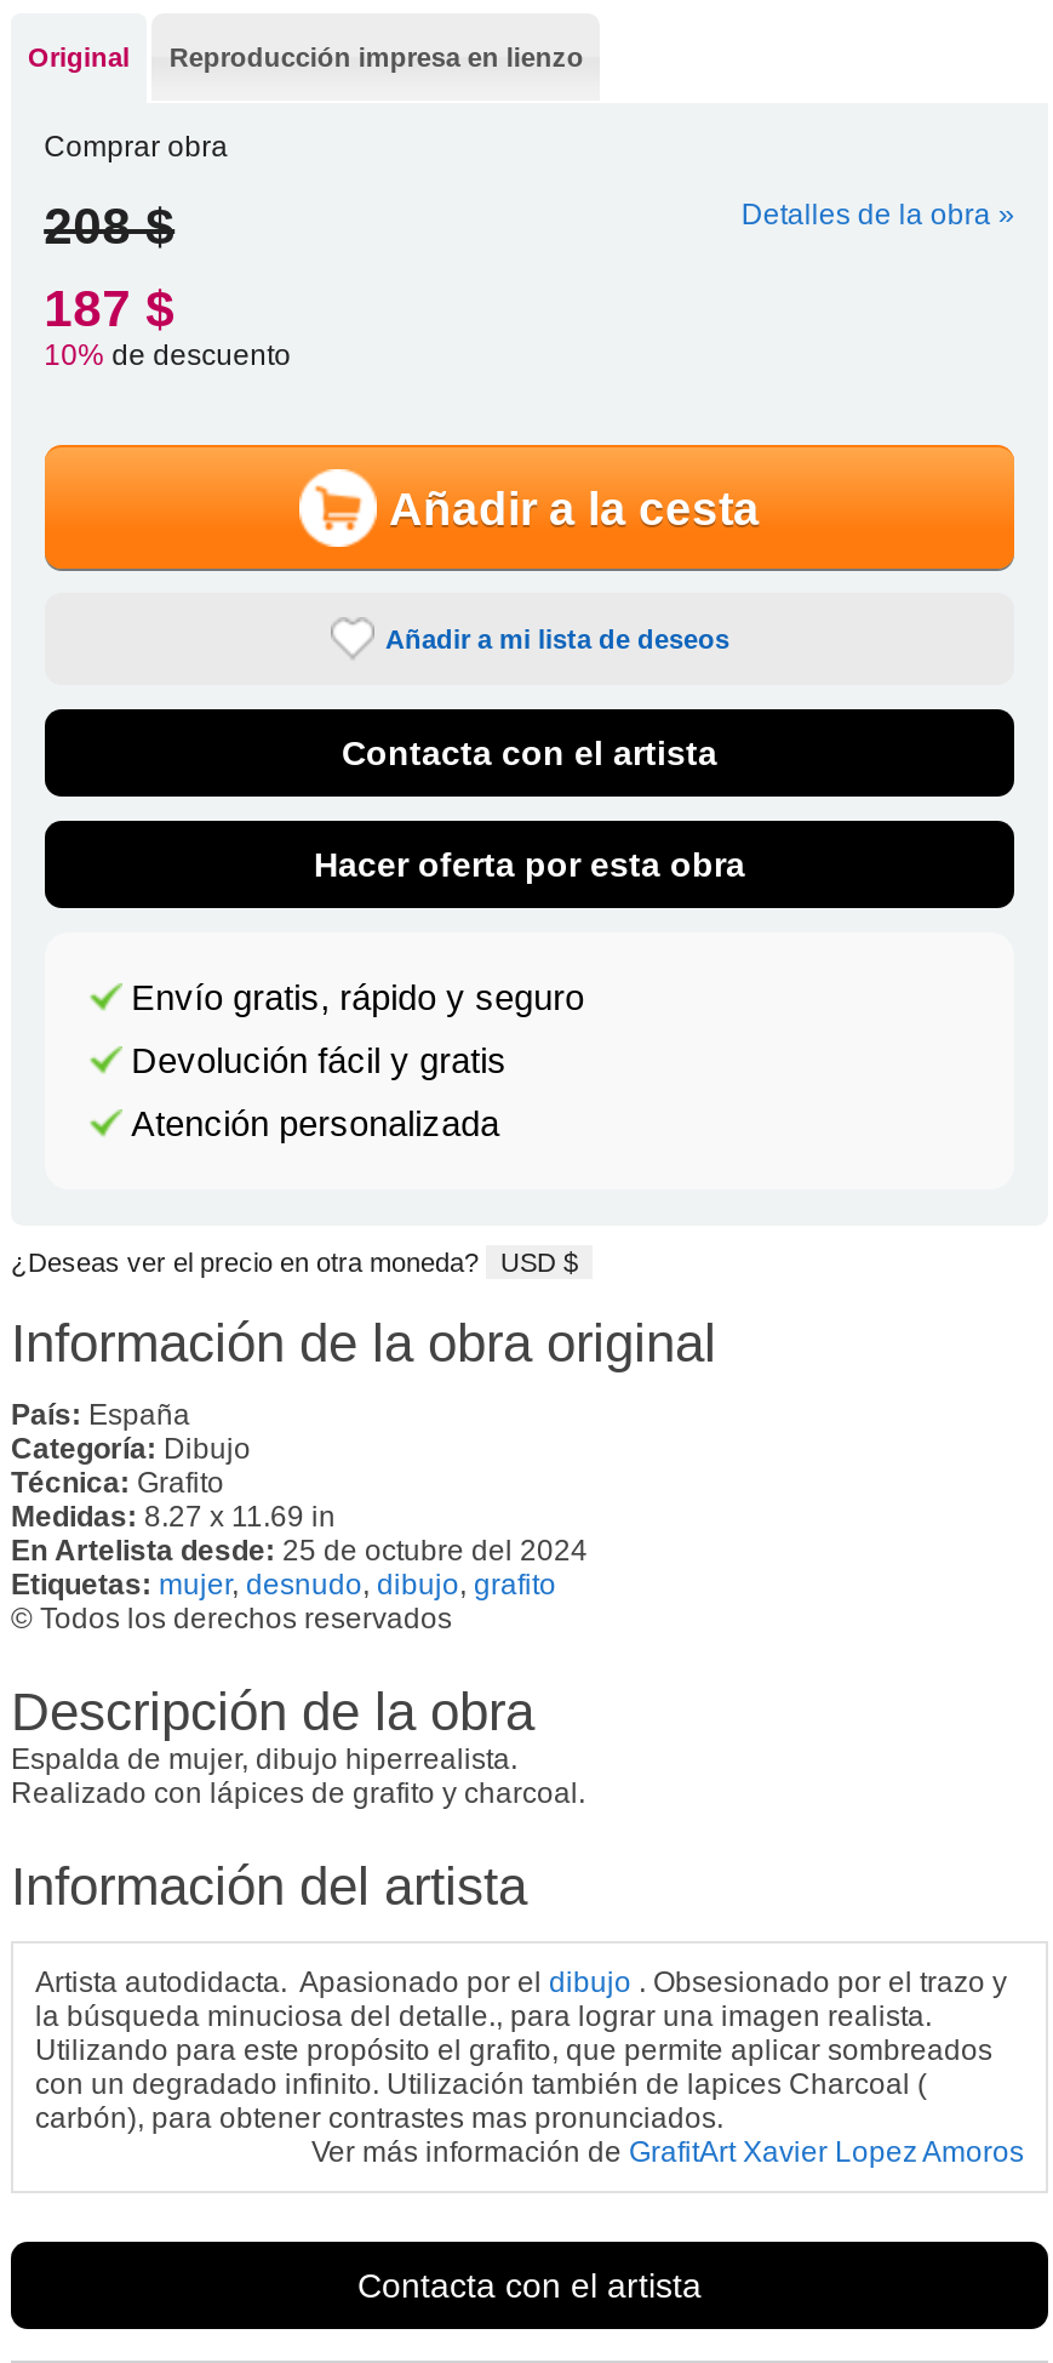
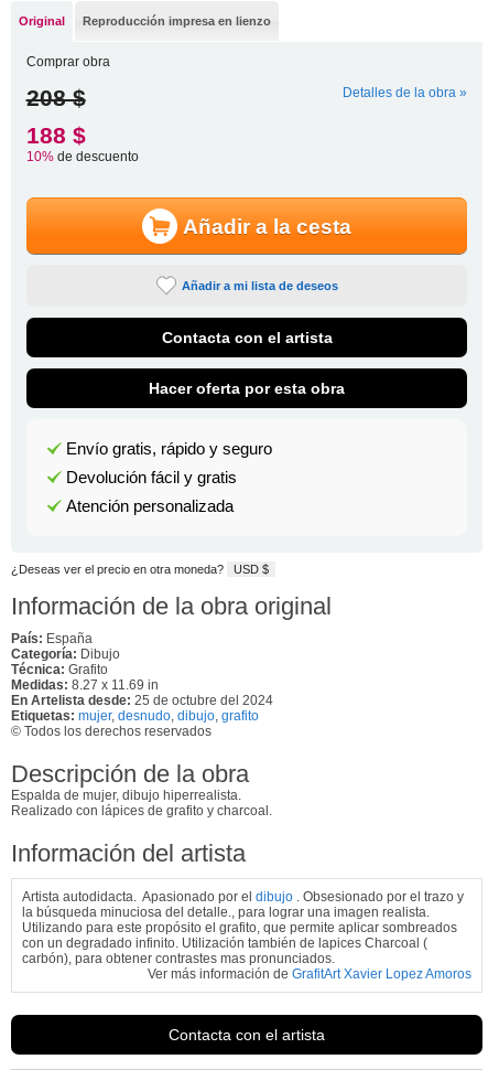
- 187 $
+ 188 $
